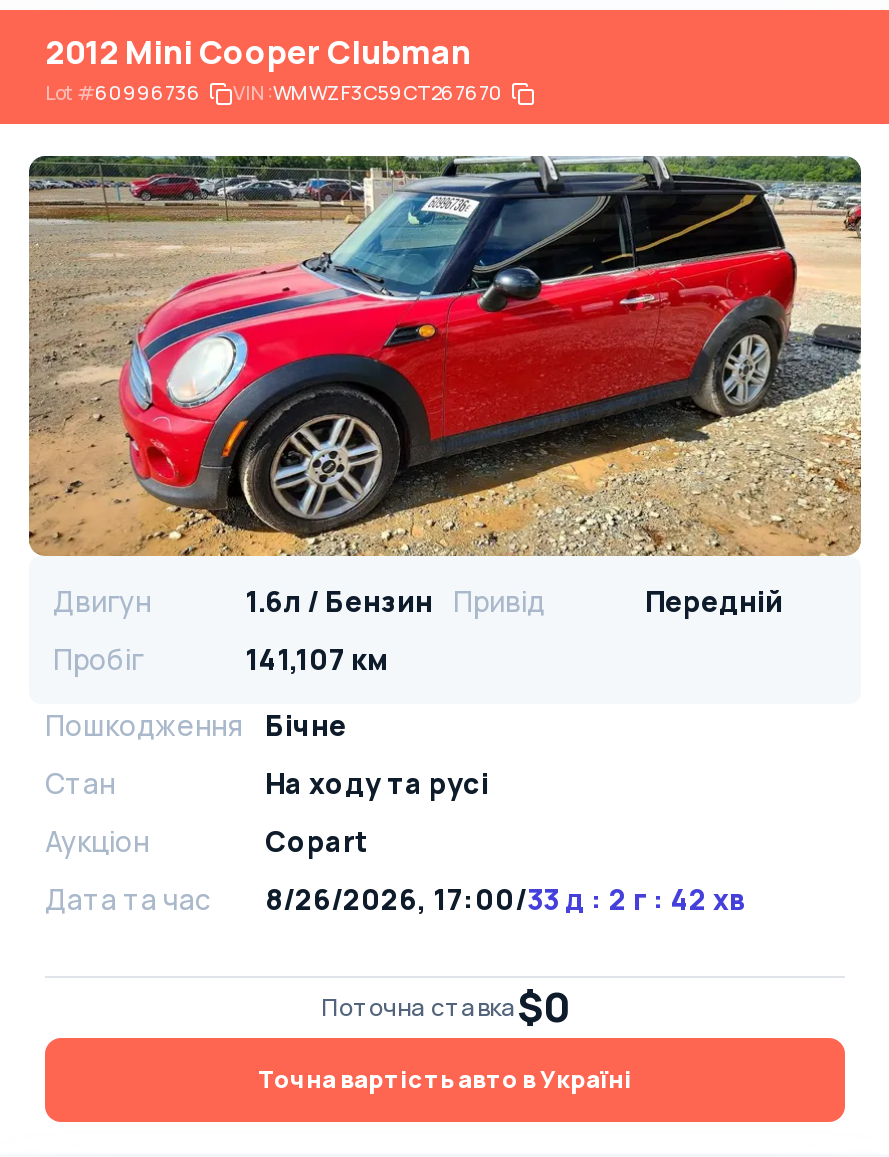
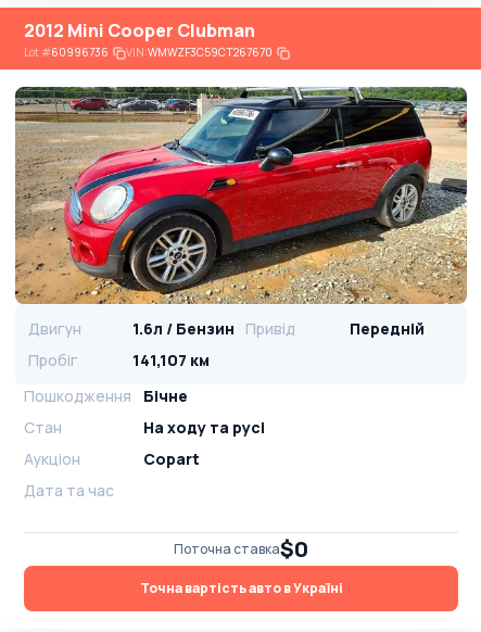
- 8/26/2026, 17:00/33 д : 2 г : 42 хв
